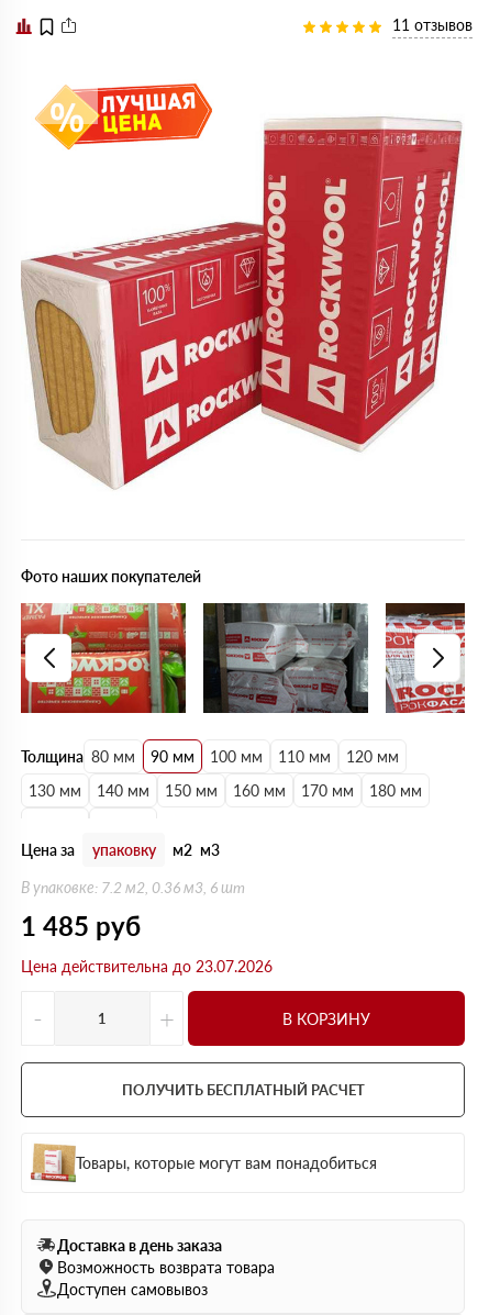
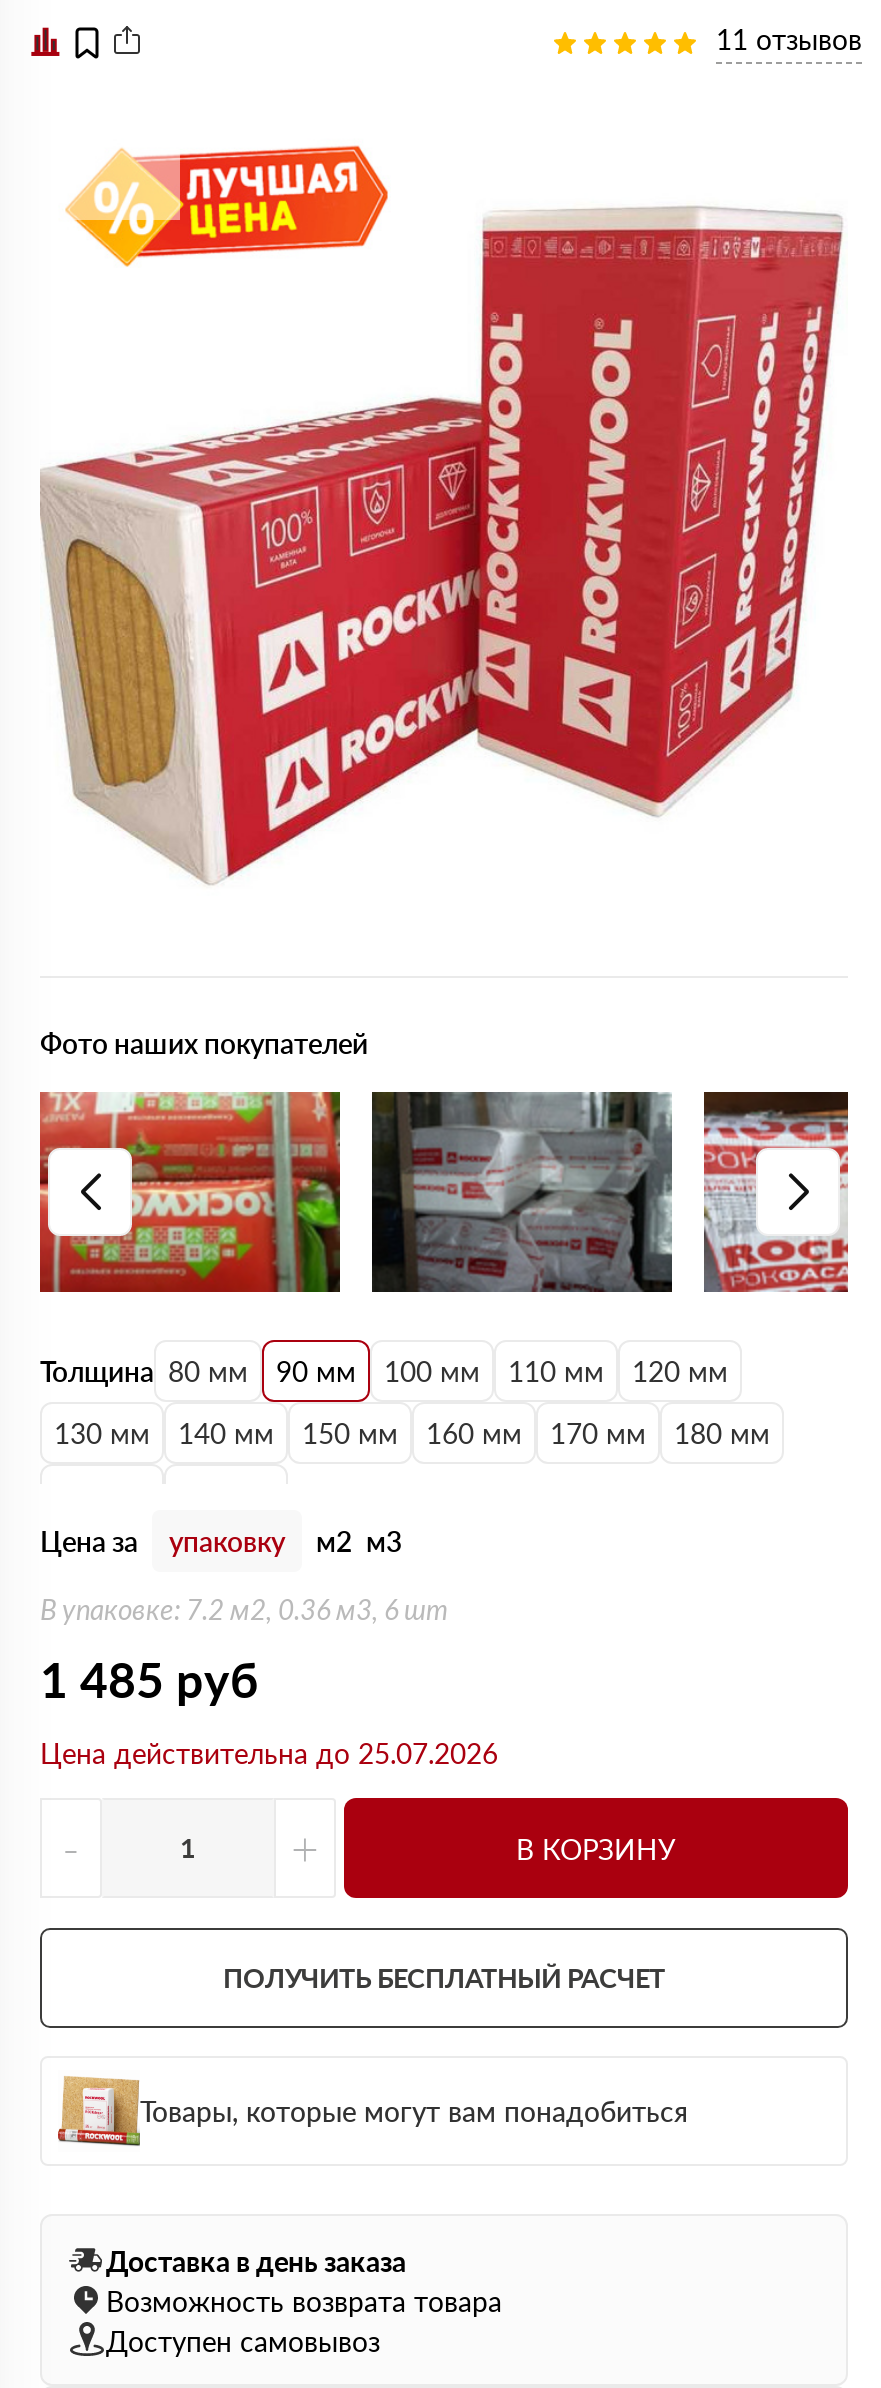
- Цена действительна до 23.07.2026
+ Цена действительна до 25.07.2026
